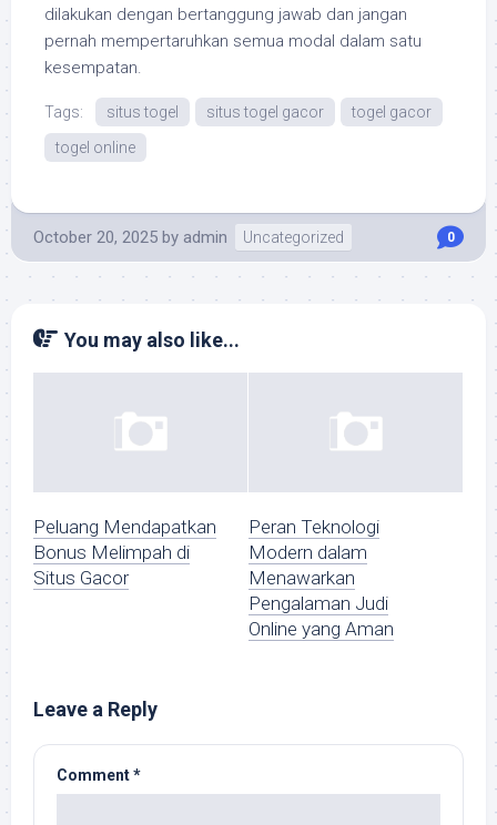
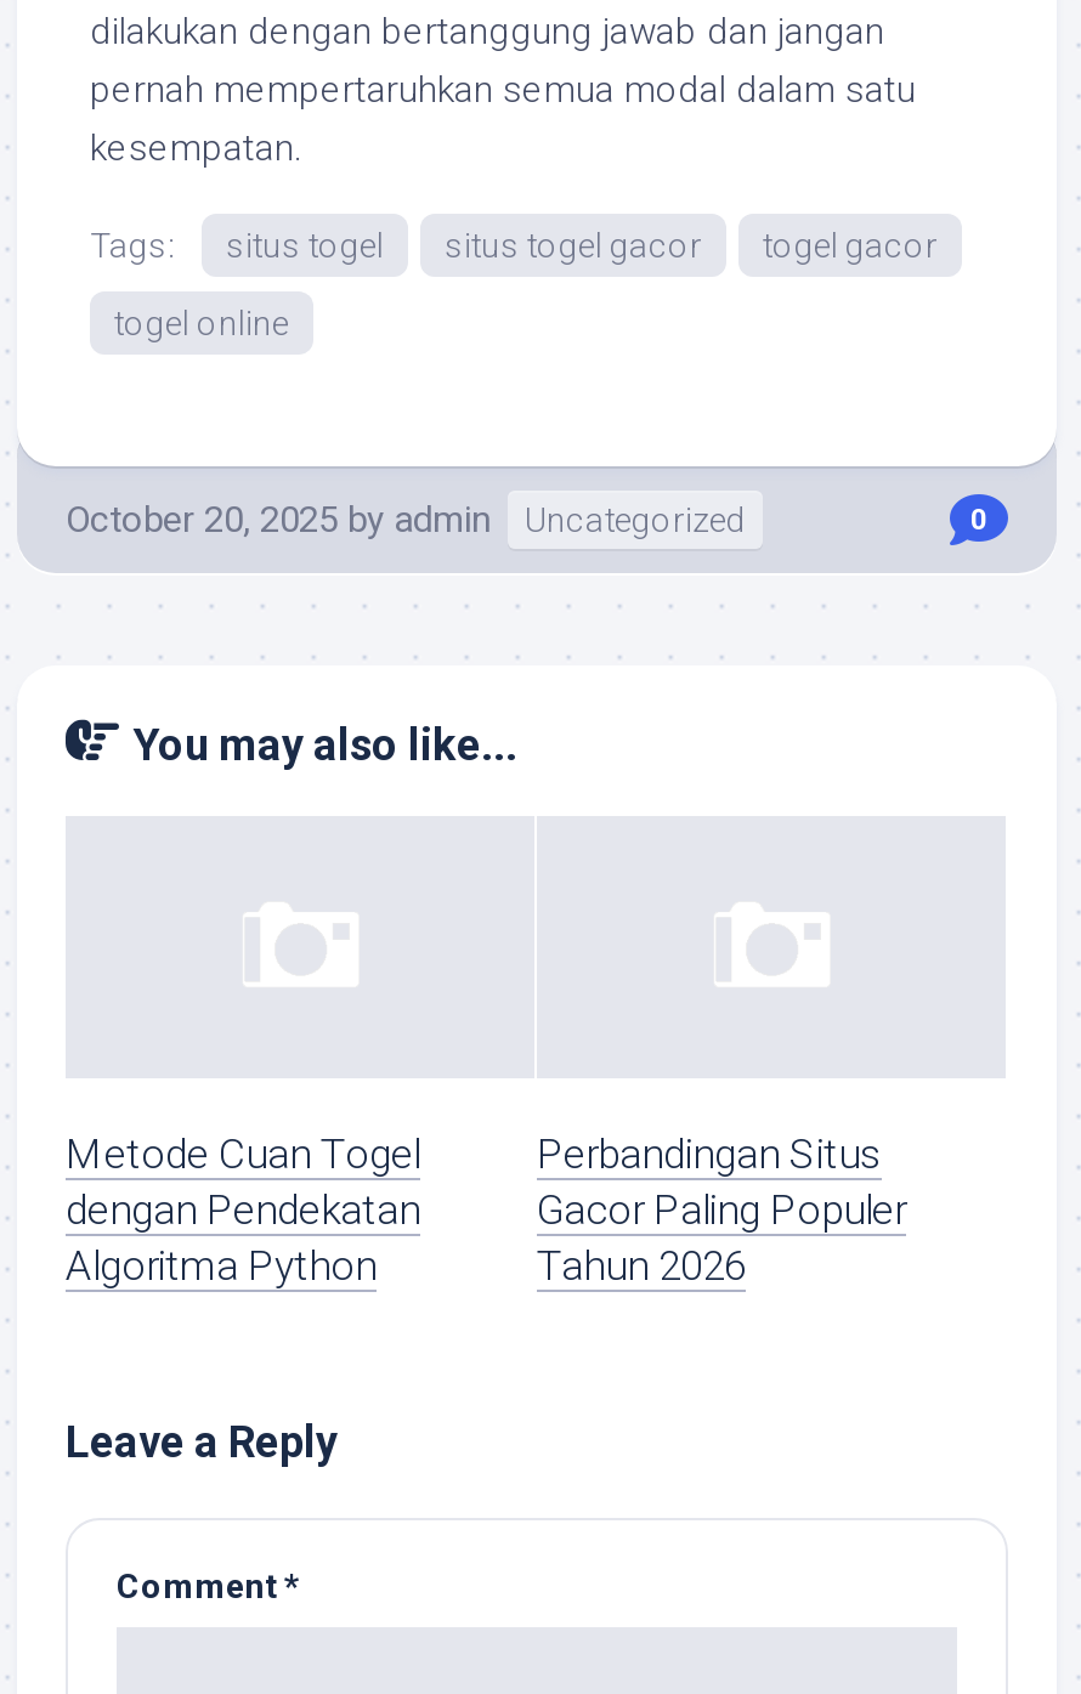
- Peluang Mendapatkan
- Bonus Melimpah di
- Situs Gacor
+ Metode Cuan Togel
+ dengan Pendekatan
+ Algoritma Python

- Peran Teknologi
- Modern dalam
- Menawarkan
- Pengalaman Judi
- Online yang Aman
+ Perbandingan Situs
+ Gacor Paling Populer
+ Tahun 2026
